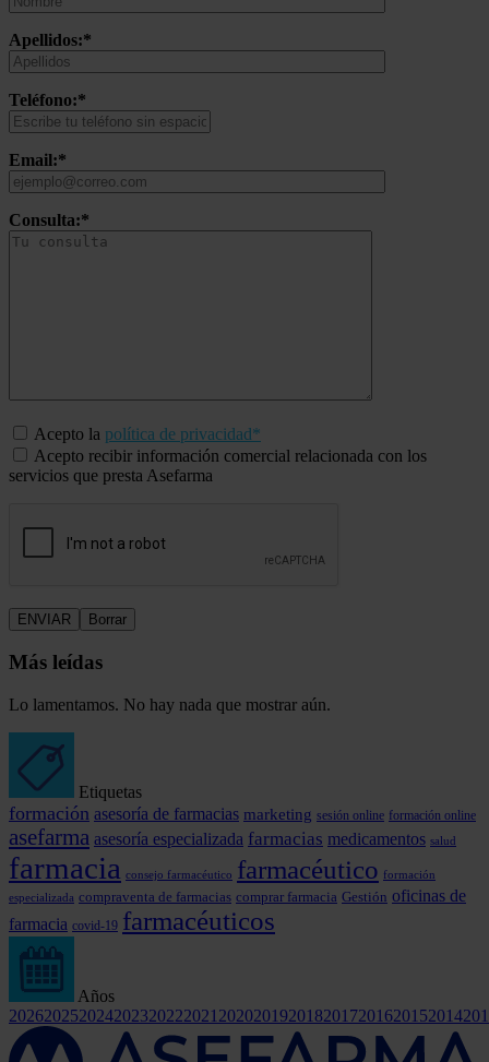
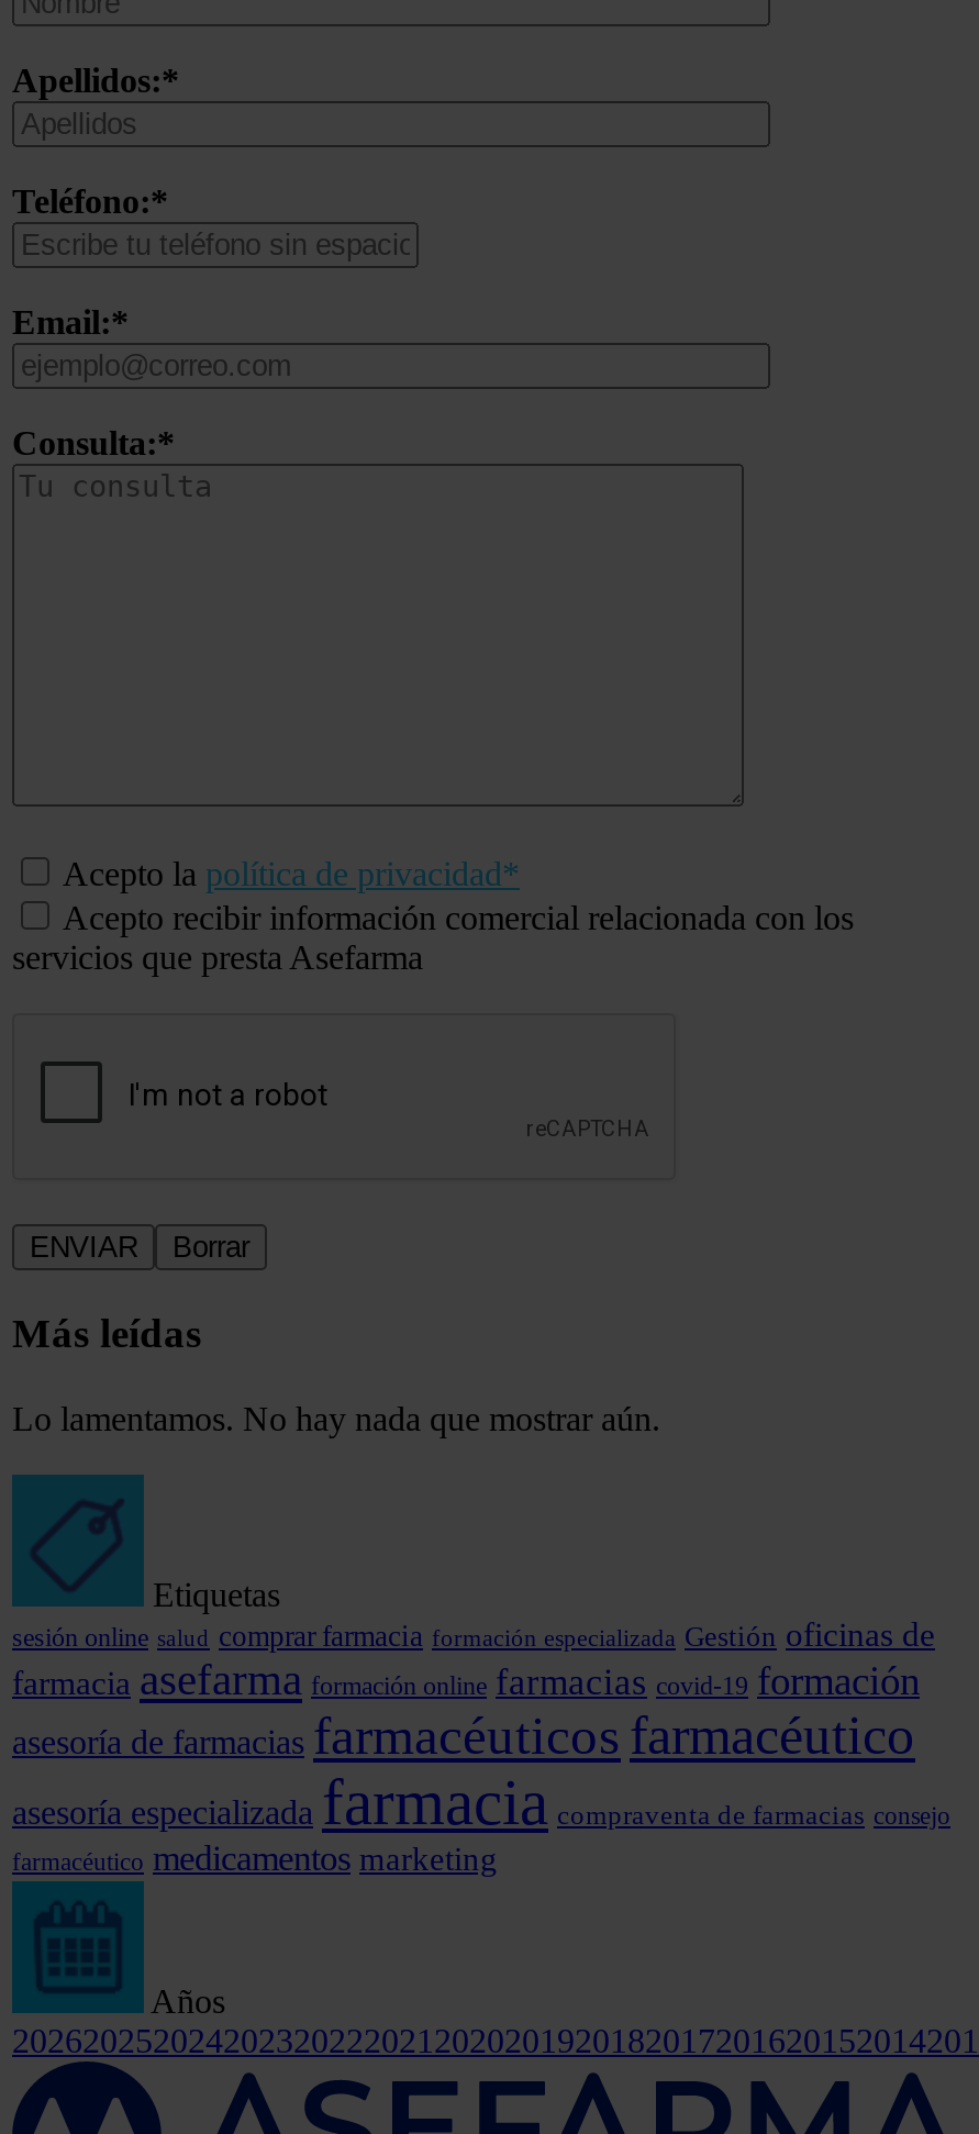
- formación asesoría de farmacias marketing sesión online formación online
- asefarma asesoría especializada farmacias medicamentos salud
- farmacia consejo farmacéutico farmacéutico formación
- especializada compraventa de farmacias comprar farmacia Gestión oficinas de
- farmacia covid-19 farmacéuticos
+ sesión online salud comprar farmacia formación especializada Gestión oficinas de
+ farmacia asefarma formación online farmacias covid-19 formación
+ asesoría de farmacias farmacéuticos farmacéutico
+ asesoría especializada farmacia compraventa de farmacias consejo
+ farmacéutico medicamentos marketing
